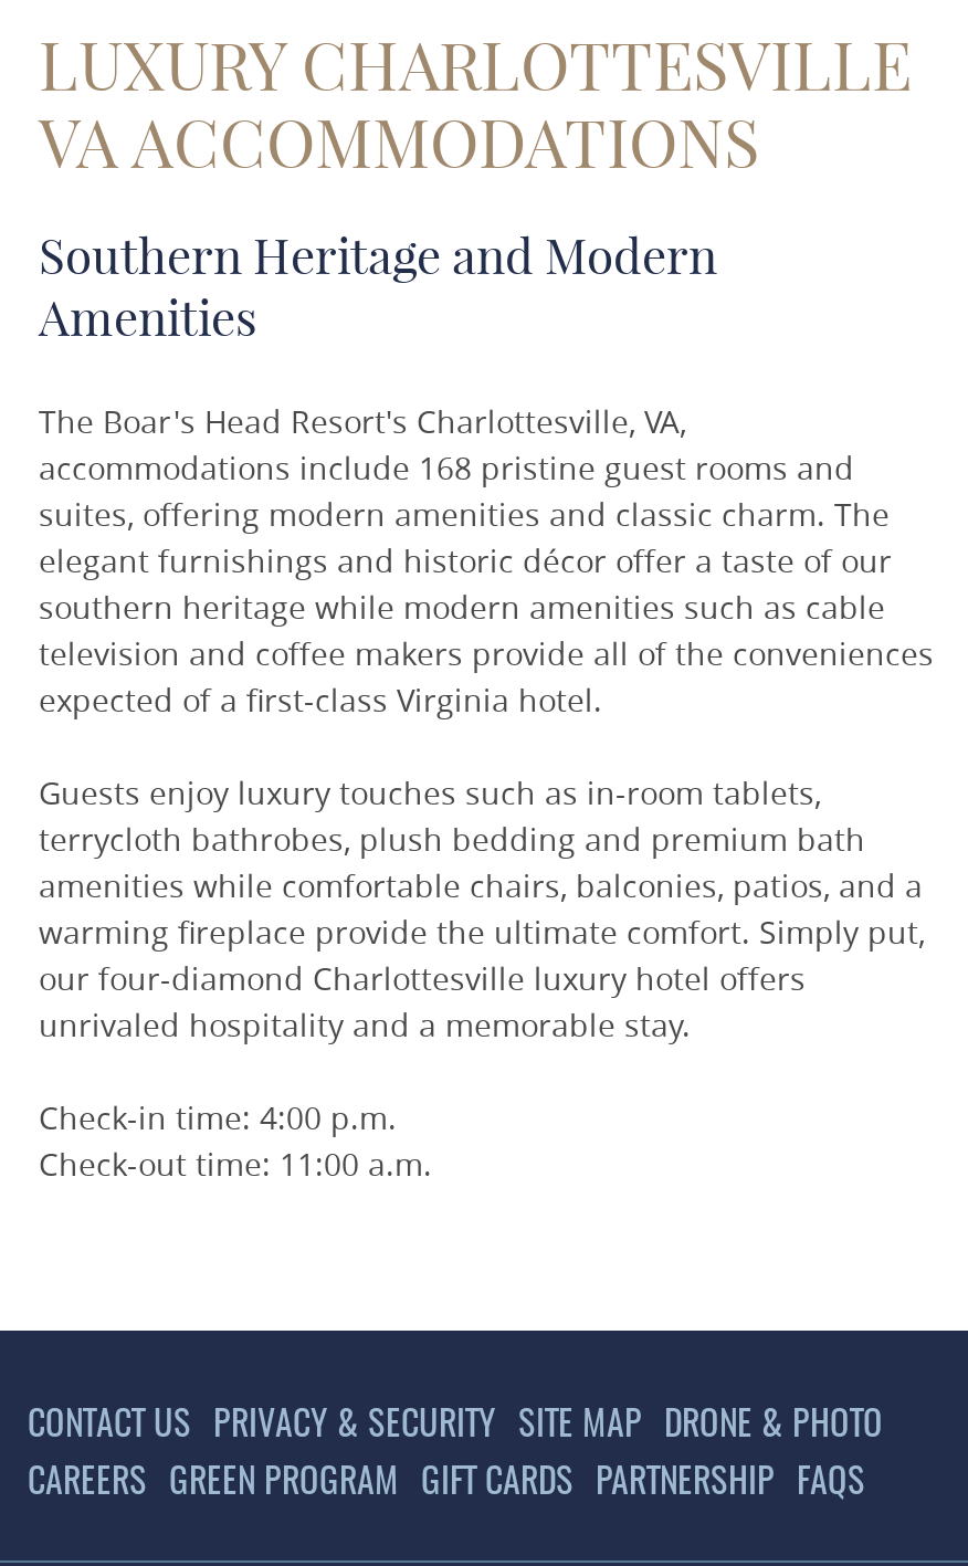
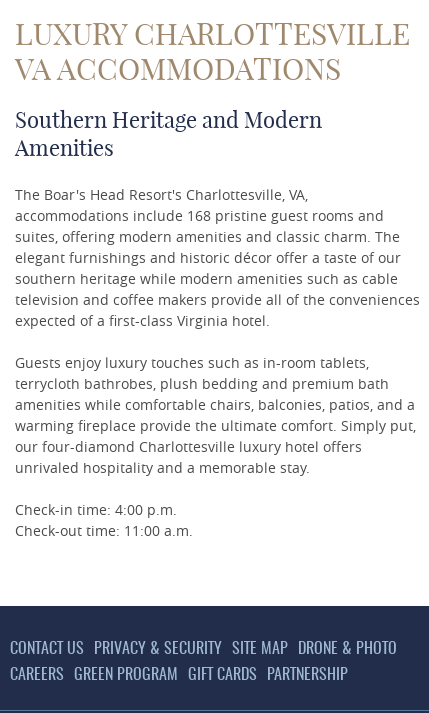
- FAQS
